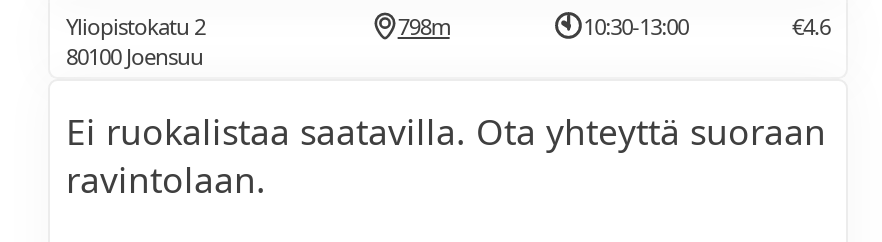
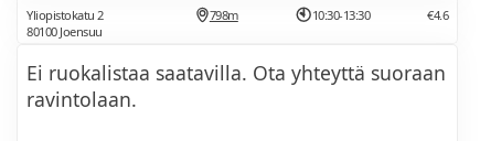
- 10:30-13:00
+ 10:30-13:30
